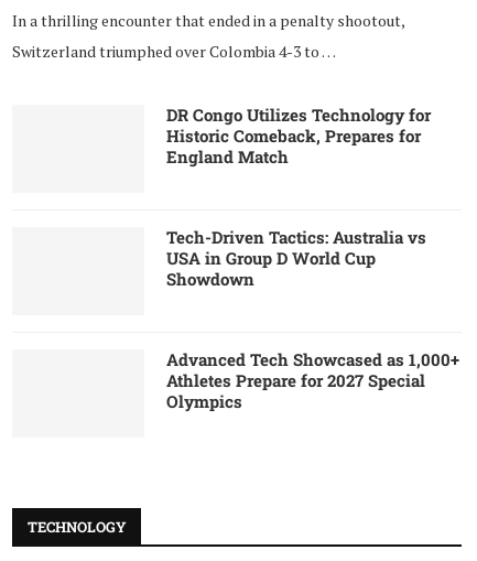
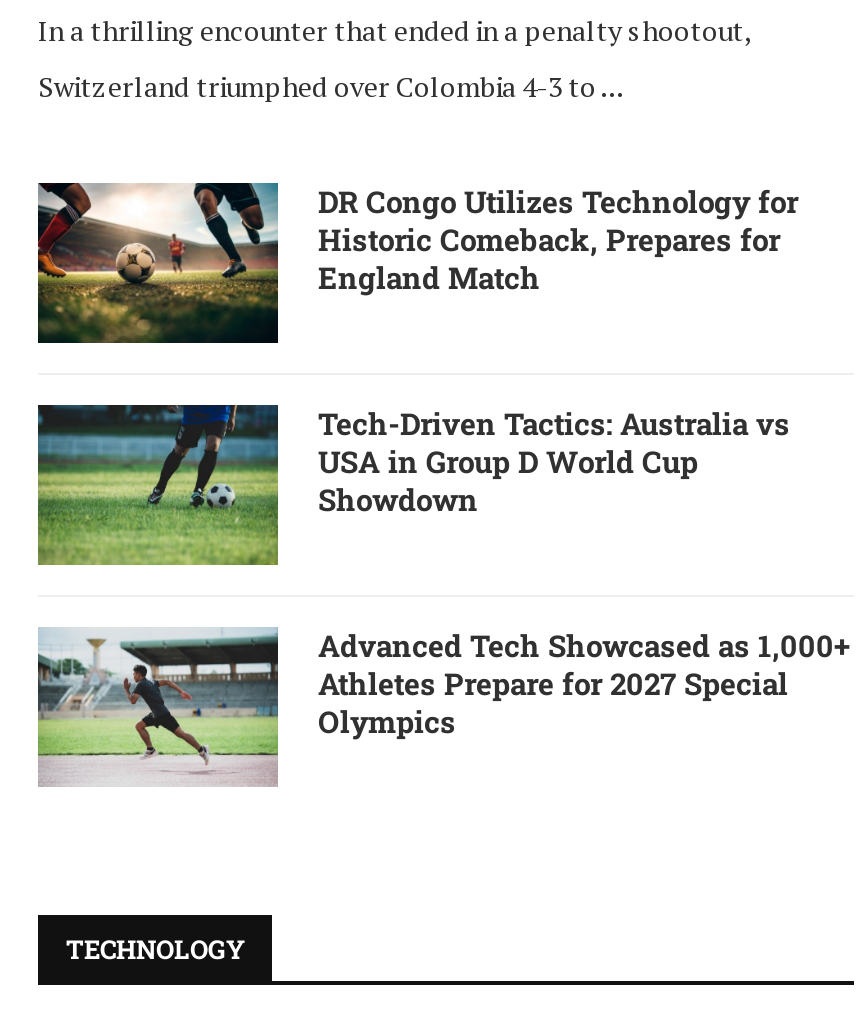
+ [image]

+ [image]

+ [image]
